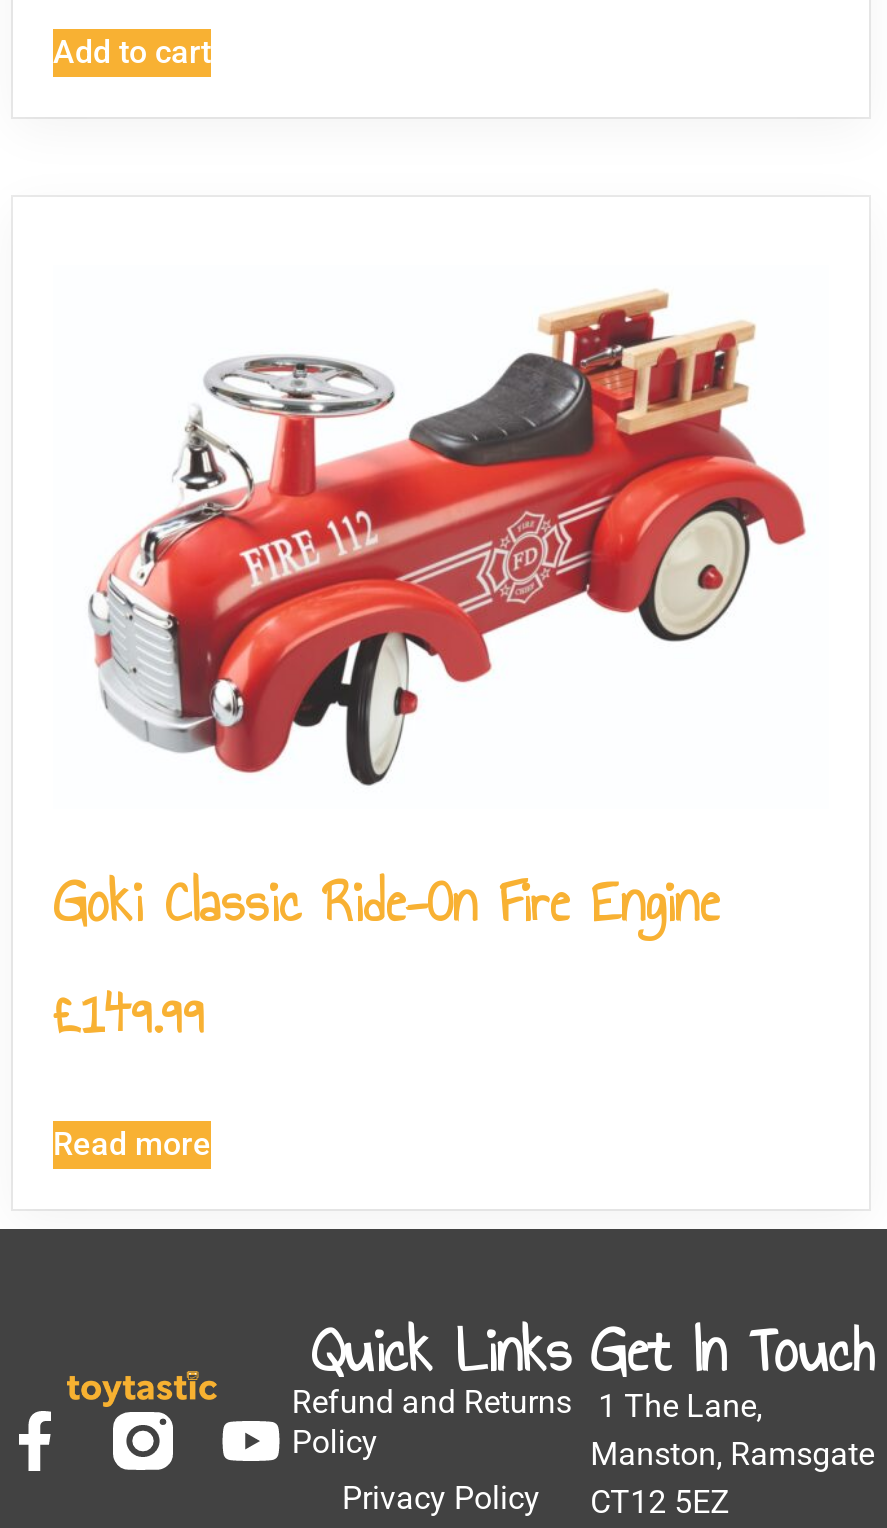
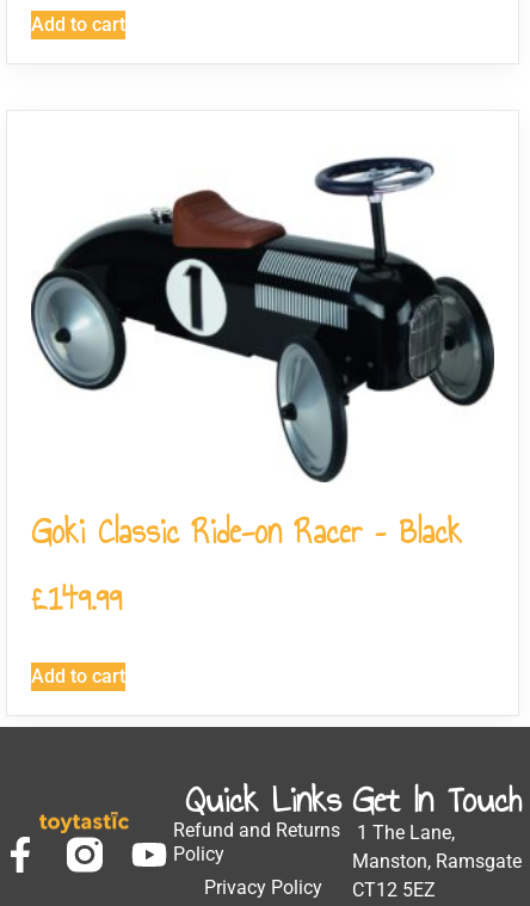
- [image]
- Goki Classic Ride-On Fire Engine
+ [image]
+ Goki Classic Ride-on Racer – Black

- Read more
+ Add to cart
